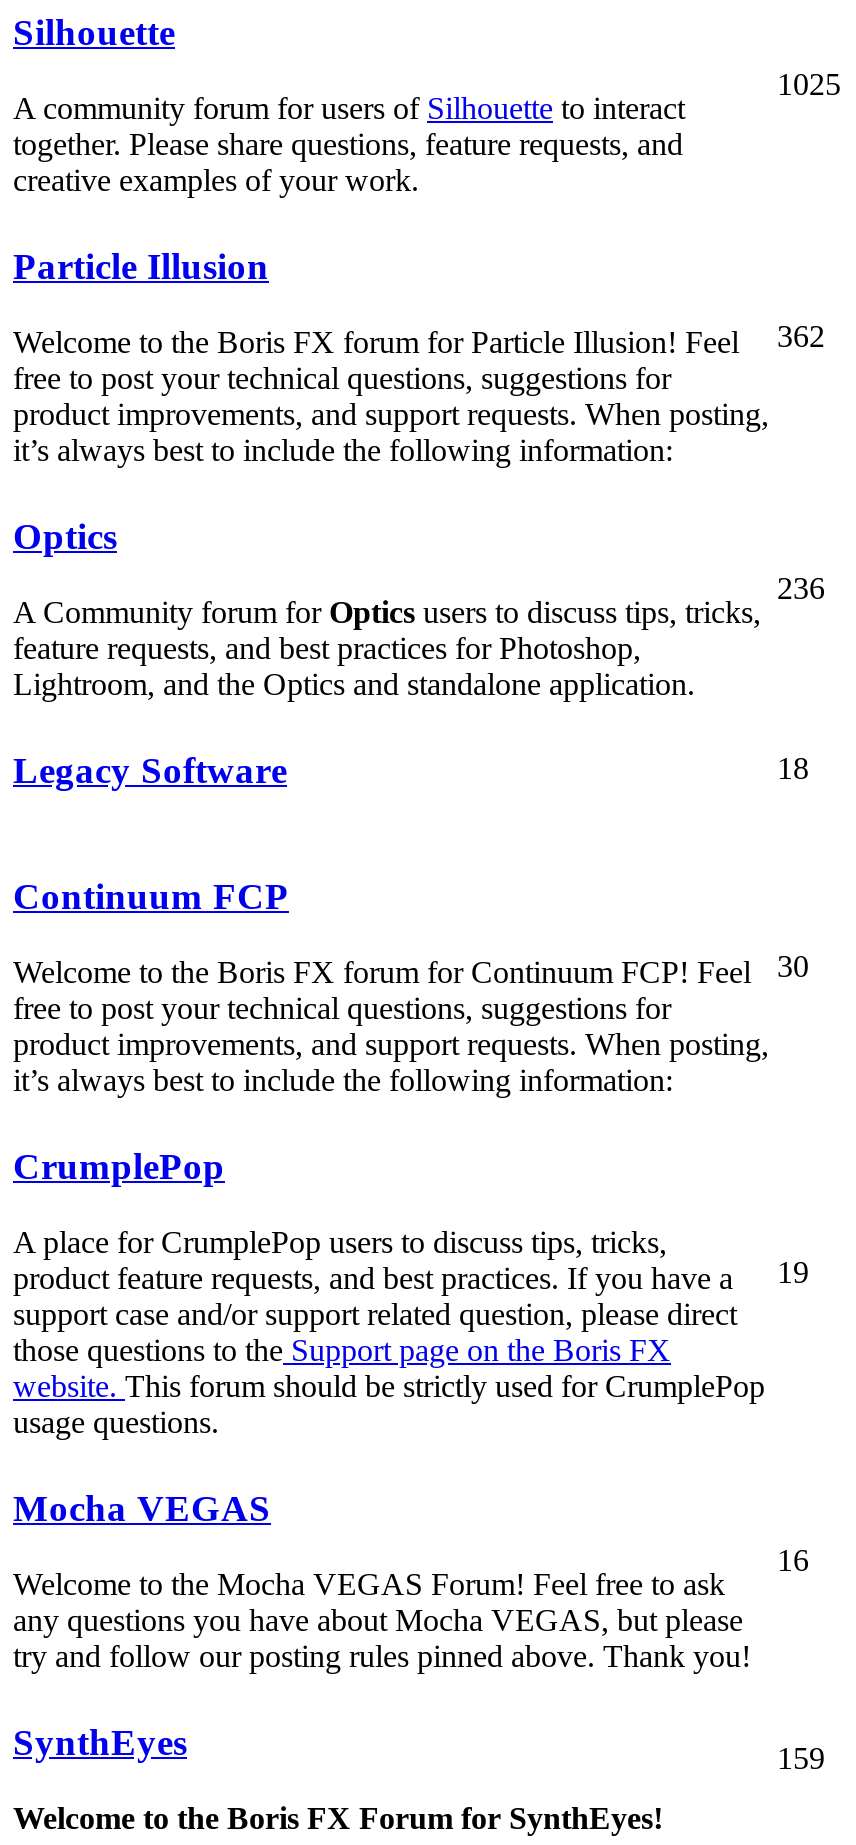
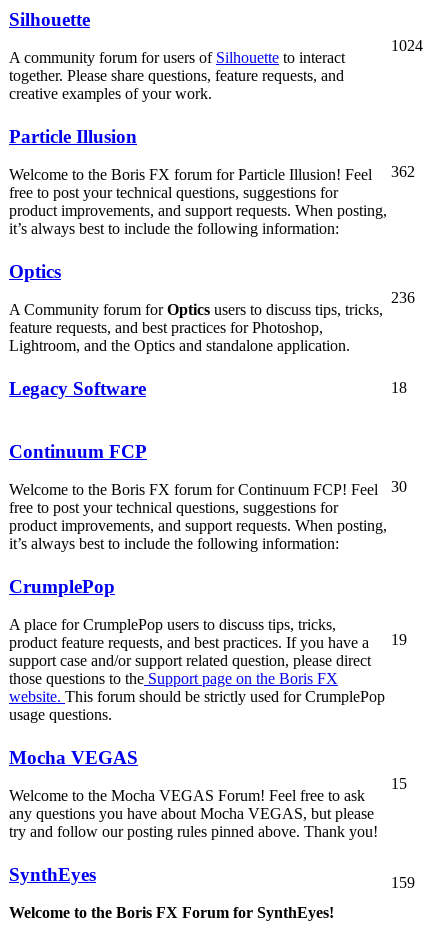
- 1025
+ 1024

- 16
+ 15
